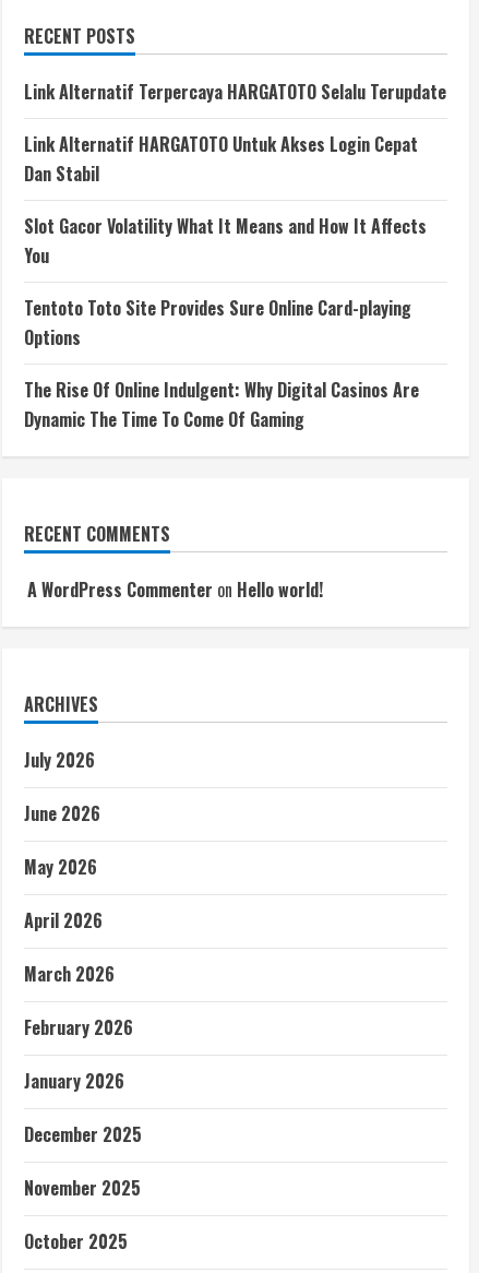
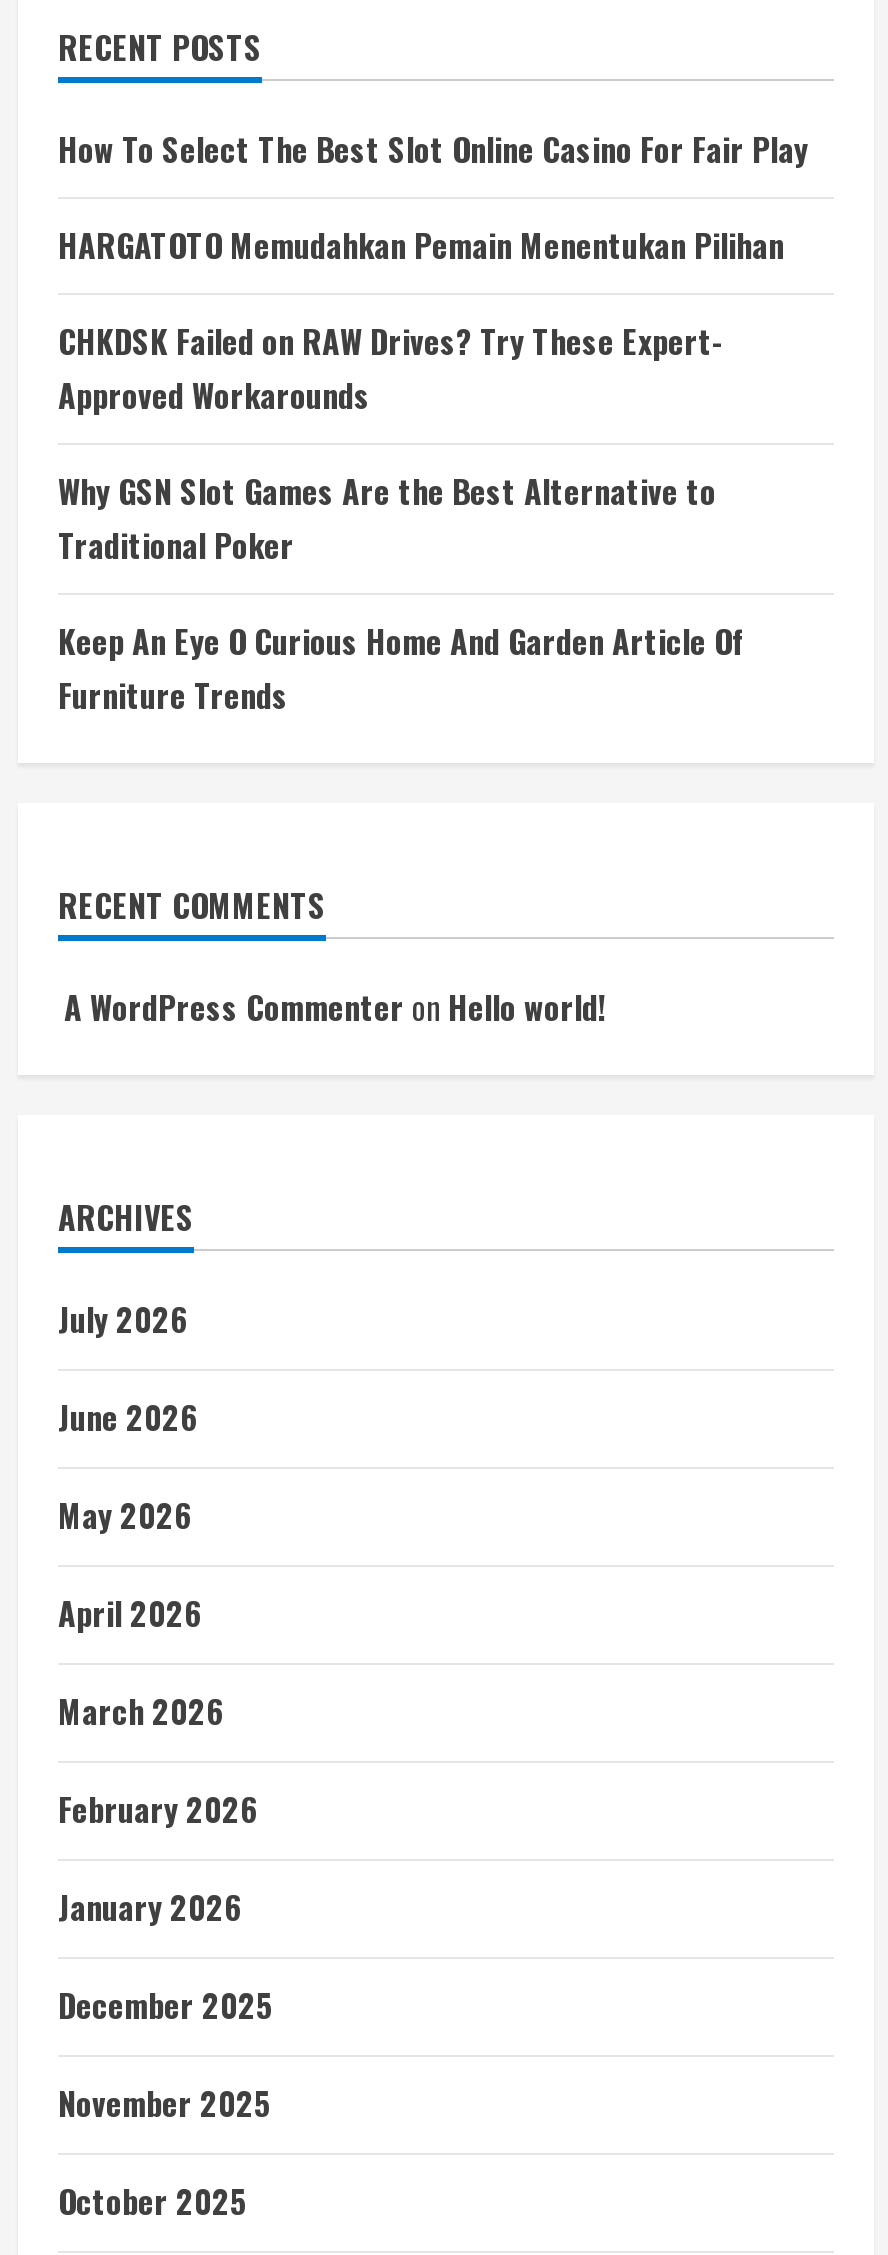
- Link Alternatif Terpercaya HARGATOTO Selalu Terupdate
+ How To Select The Best Slot Online Casino For Fair Play

- Link Alternatif HARGATOTO Untuk Akses Login Cepat
- Dan Stabil
+ HARGATOTO Memudahkan Pemain Menentukan Pilihan

- Slot Gacor Volatility What It Means and How It Affects
- You
+ CHKDSK Failed on RAW Drives? Try These Expert-
+ Approved Workarounds

- Tentoto Toto Site Provides Sure Online Card-playing
- Options
+ Why GSN Slot Games Are the Best Alternative to
+ Traditional Poker

- The Rise Of Online Indulgent: Why Digital Casinos Are
- Dynamic The Time To Come Of Gaming
+ Keep An Eye O Curious Home And Garden Article Of
+ Furniture Trends
